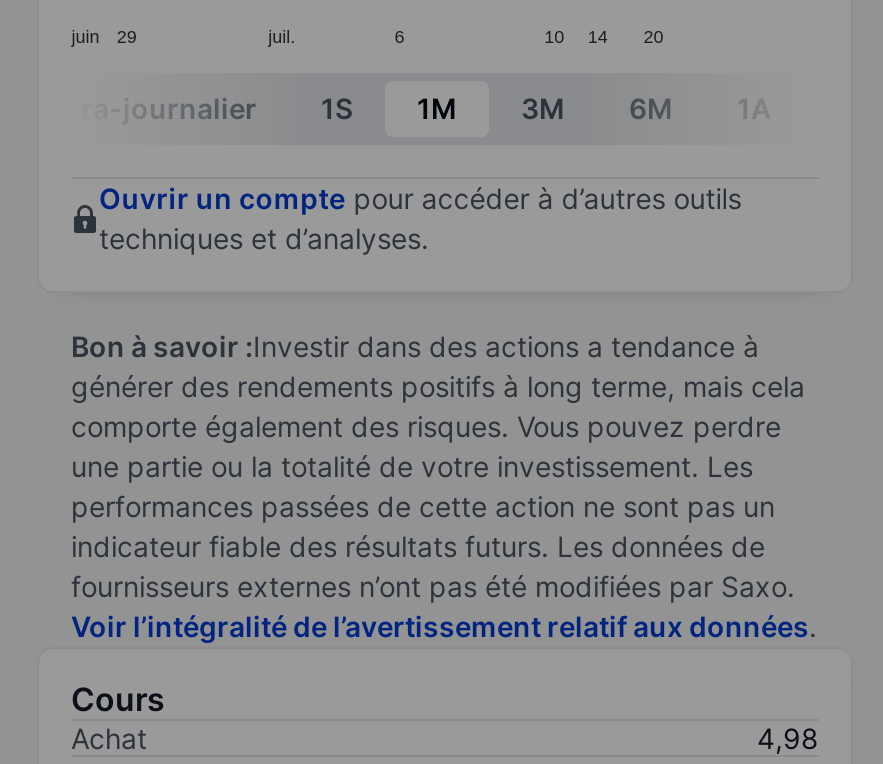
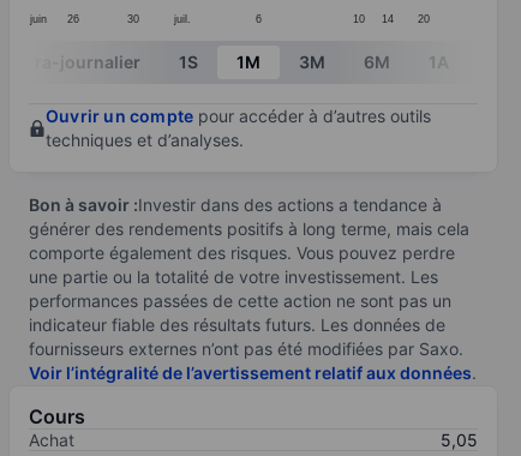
- 29
+ 26
+ 30

- 4,98
+ 5,05
